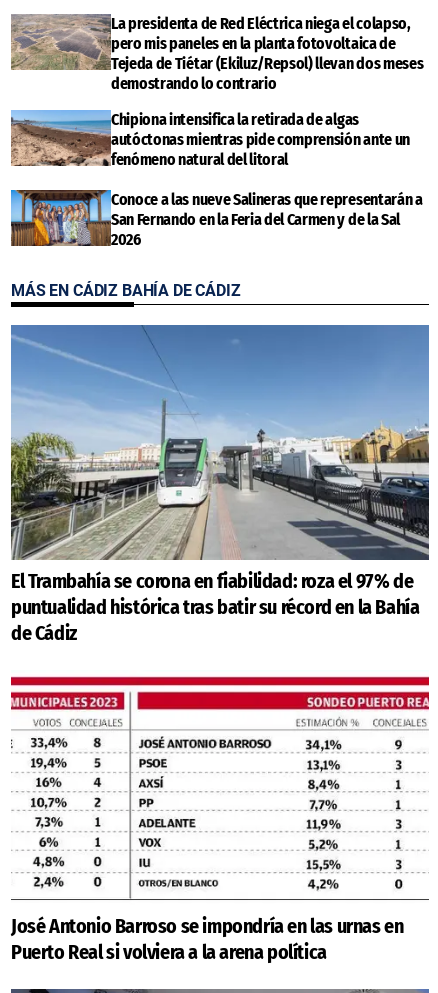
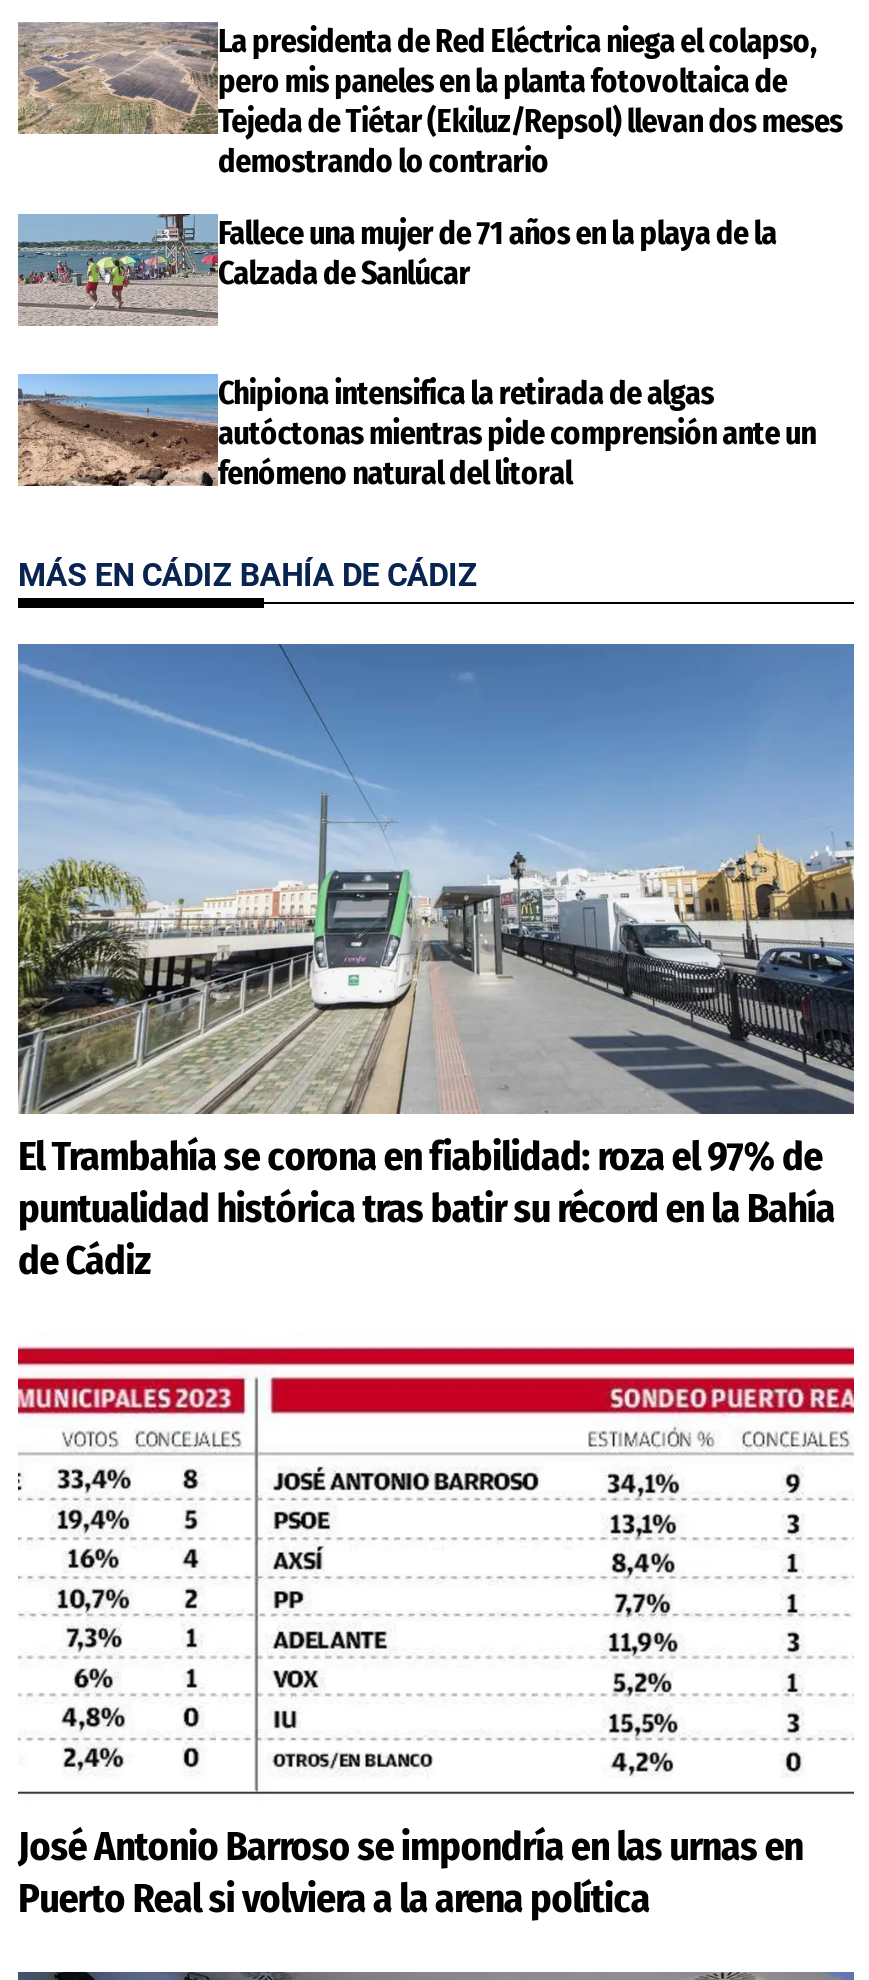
+ Fallece una mujer de 71 años en la playa de la
+ Calzada de Sanlúcar

moved down: [image] | Chipiona intensifica la retirada de algas | autóctonas mientras pide comprensión ante un | fenómeno natural del litoral

- [image]
- Conoce a las nueve Salineras que representarán a
- San Fernando en la Feria del Carmen y de la Sal
- 2026
